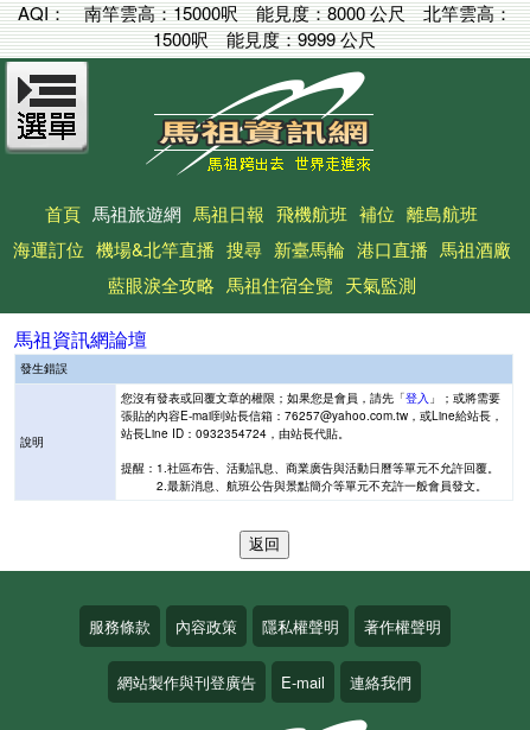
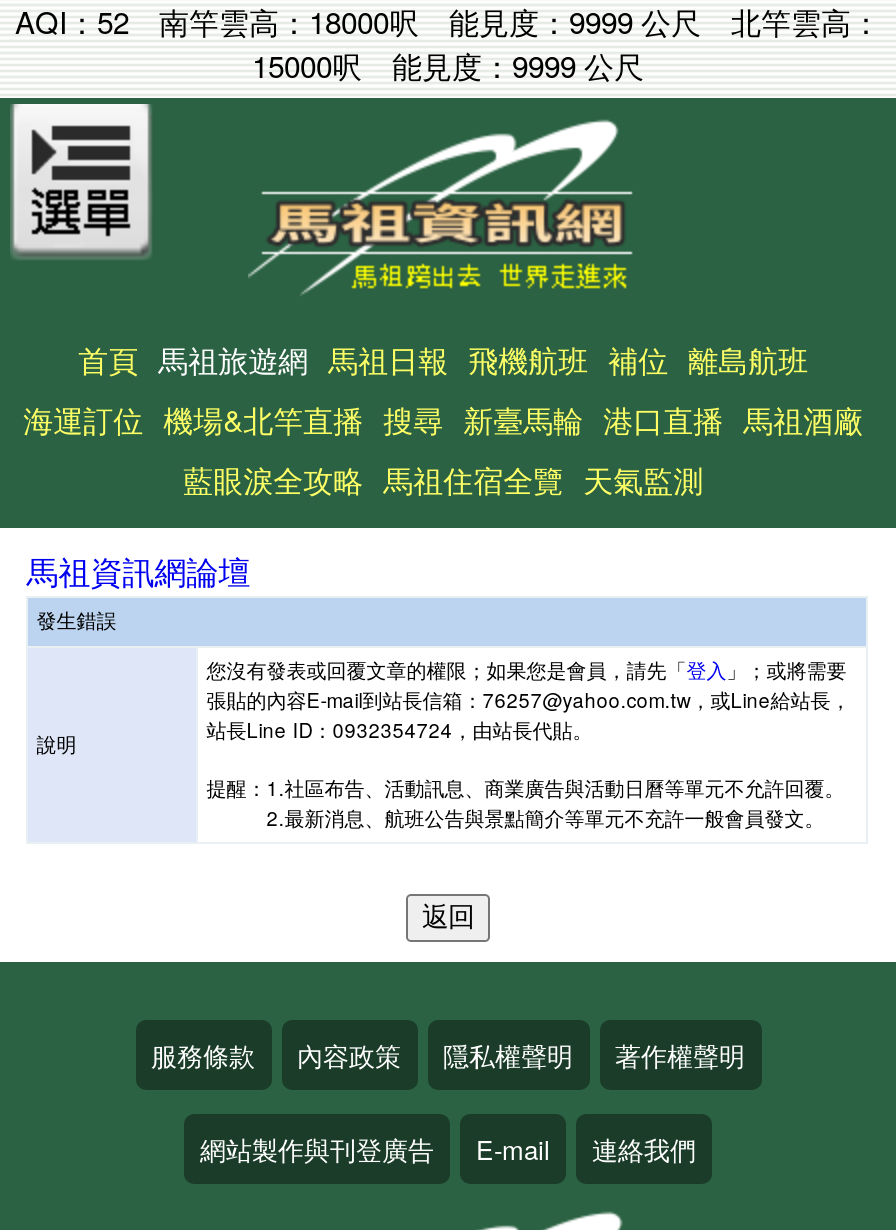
- AQI：
- 南竿雲高：15000呎能見度：8000 公尺北竿雲高：
- 1500呎能見度：9999 公尺
+ AQI：52
+ 南竿雲高：18000呎能見度：9999 公尺北竿雲高：
+ 15000呎能見度：9999 公尺
